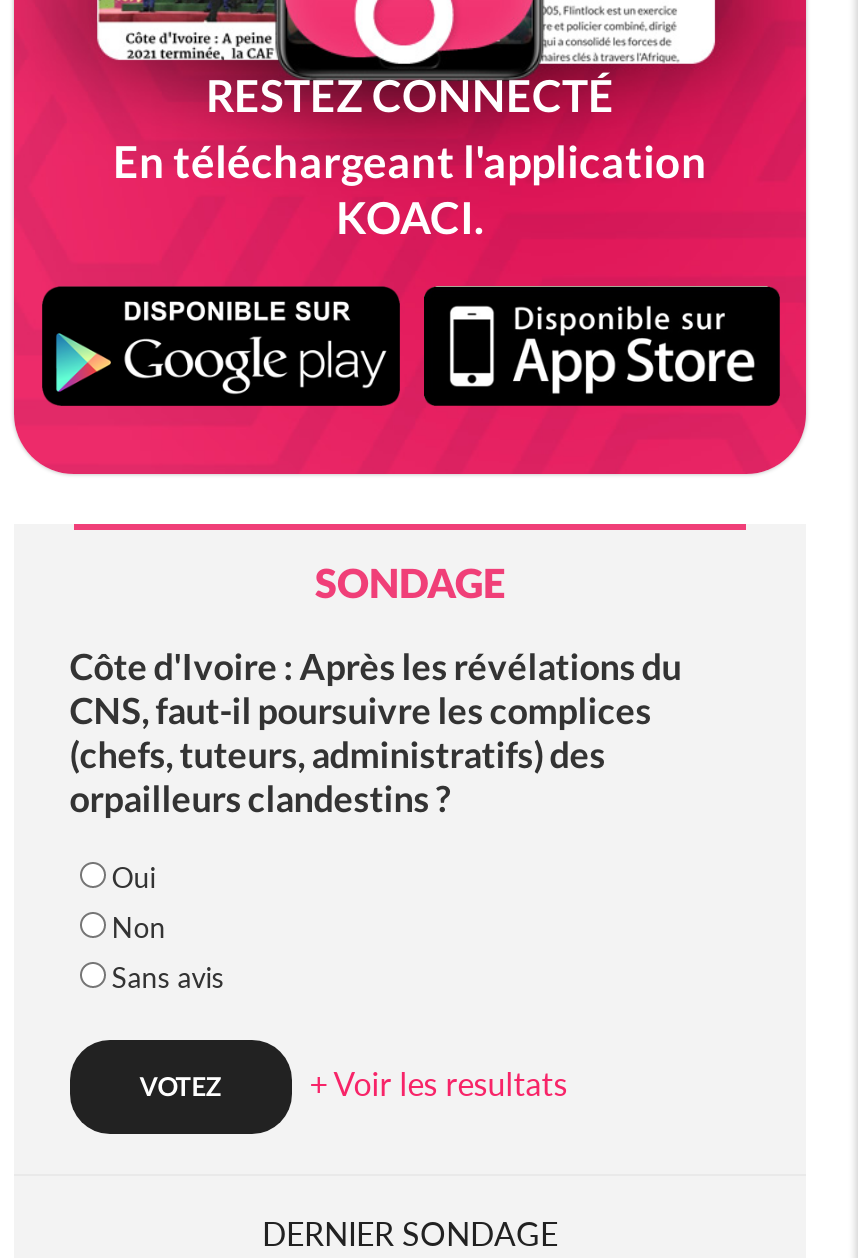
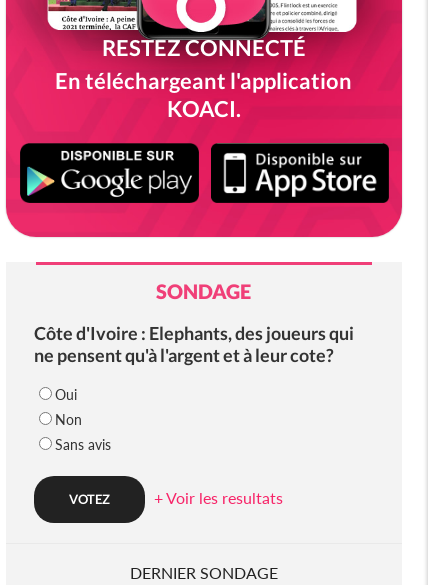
- Côte d'Ivoire : Après les révélations du
- CNS, faut-il poursuivre les complices
- (chefs, tuteurs, administratifs) des
- orpailleurs clandestins ?
+ Côte d'Ivoire : Elephants, des joueurs qui
+ ne pensent qu'à l'argent et à leur cote?
